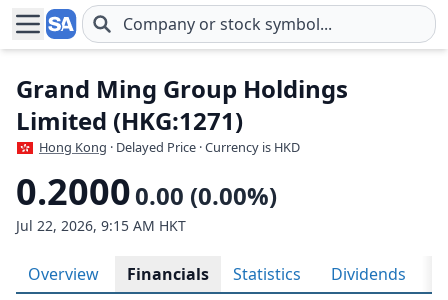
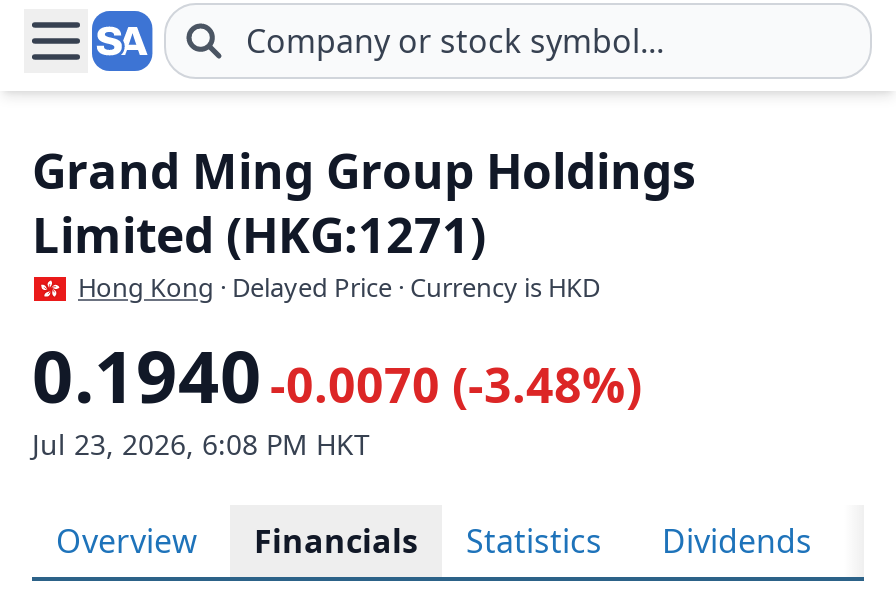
- 0.2000 0.00 (0.00%)
+ 0.1940 -0.0070 (-3.48%)

- Jul 22, 2026, 9:15 AM HKT
+ Jul 23, 2026, 6:08 PM HKT
